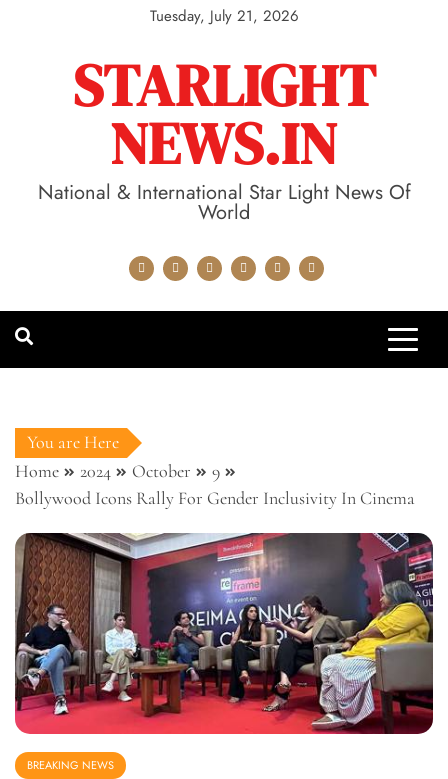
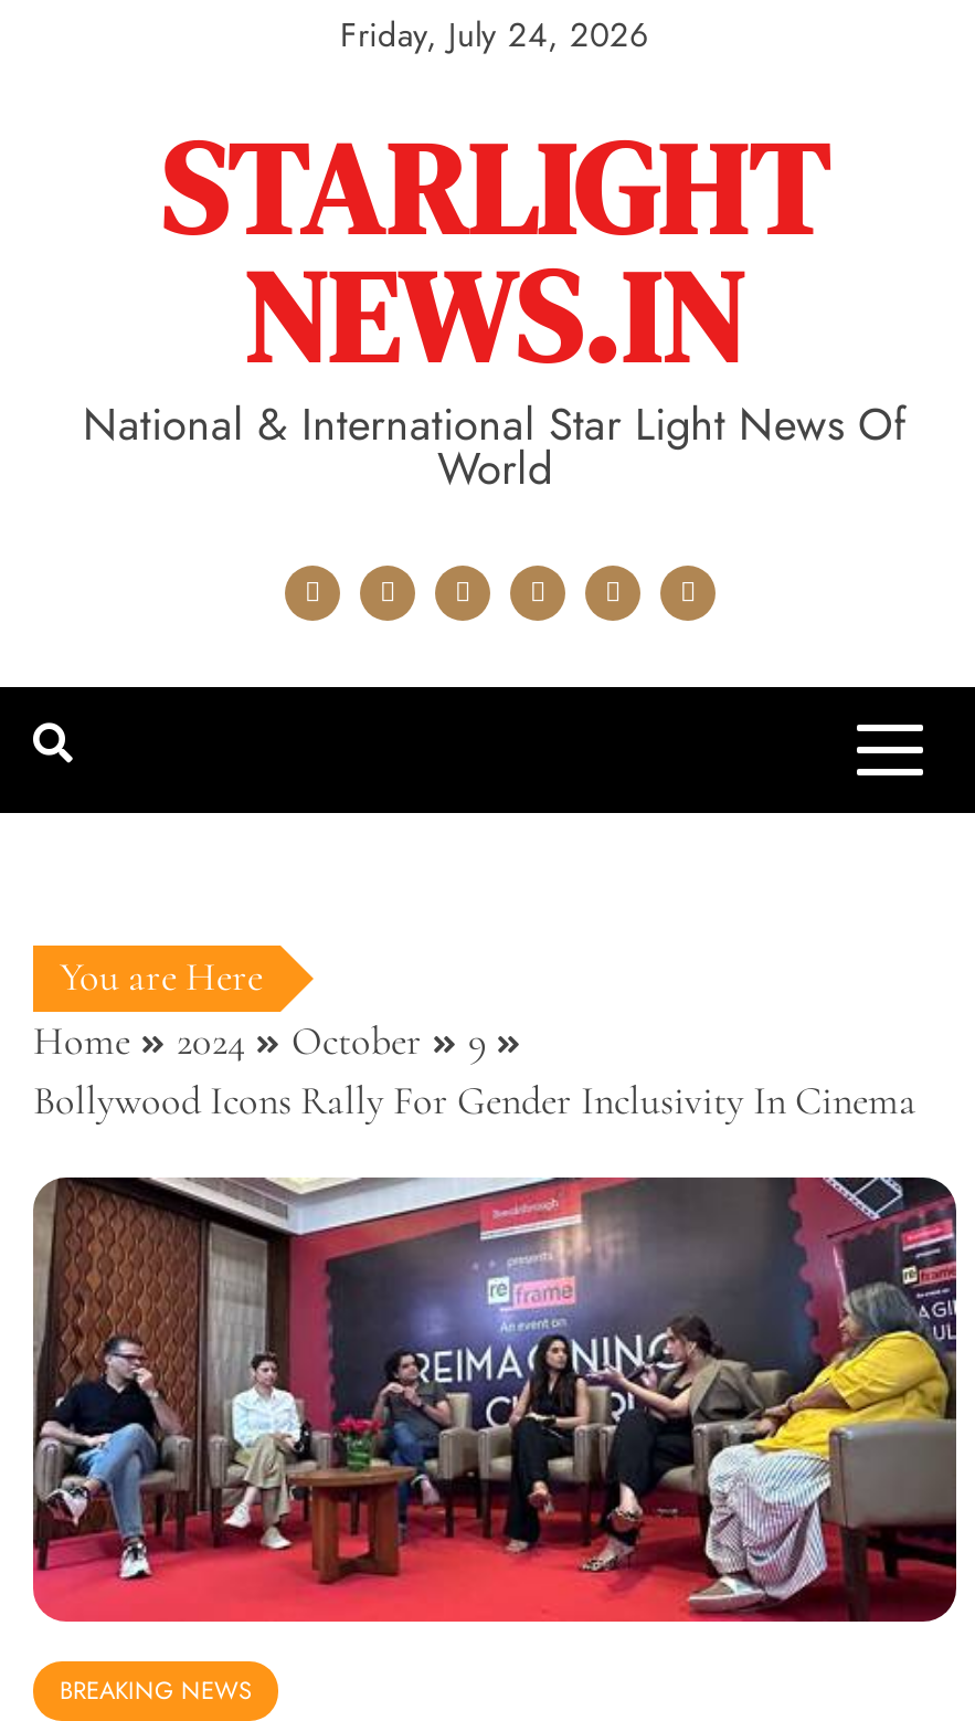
- Tuesday, July 21, 2026
+ Friday, July 24, 2026
